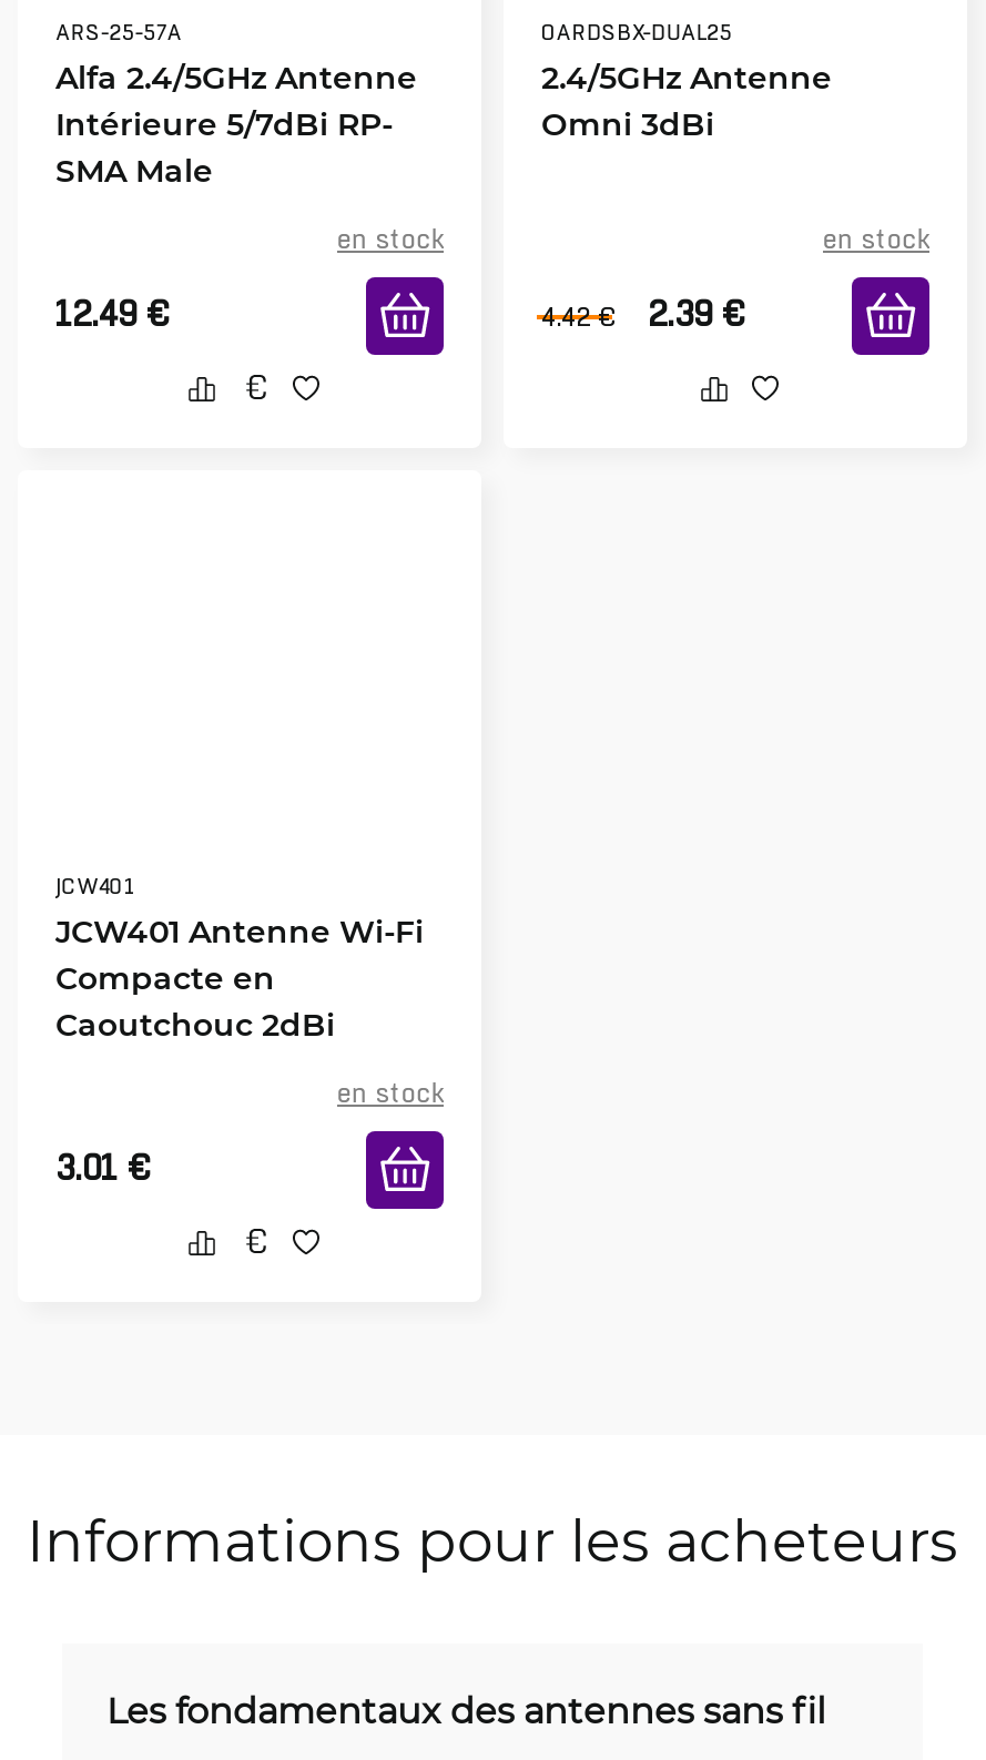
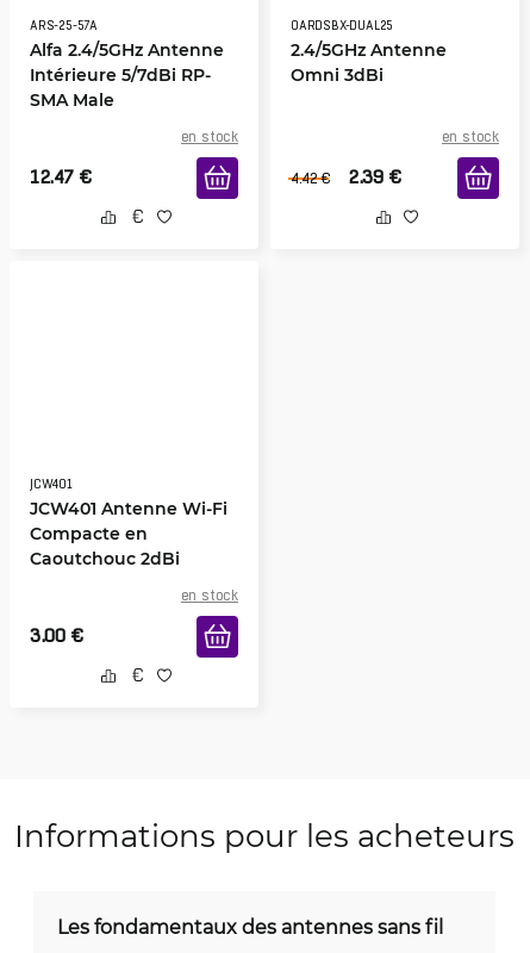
- 12.49 €
+ 12.47 €

- 3.01 €
+ 3.00 €
